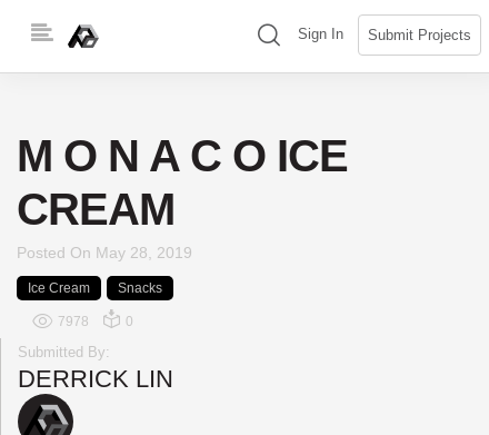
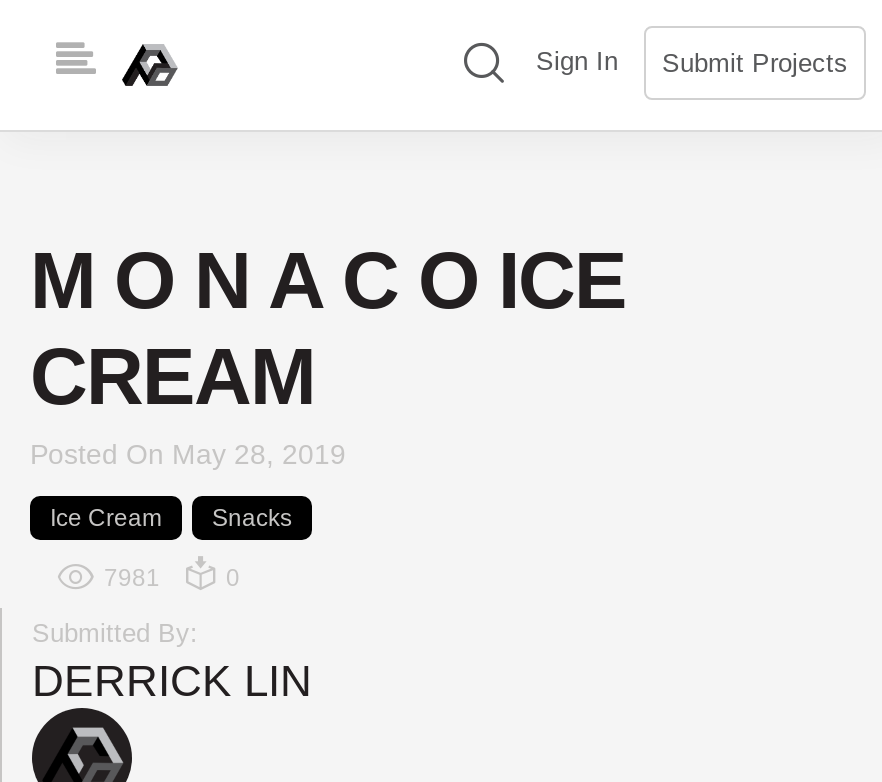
- 7978
+ 7981
